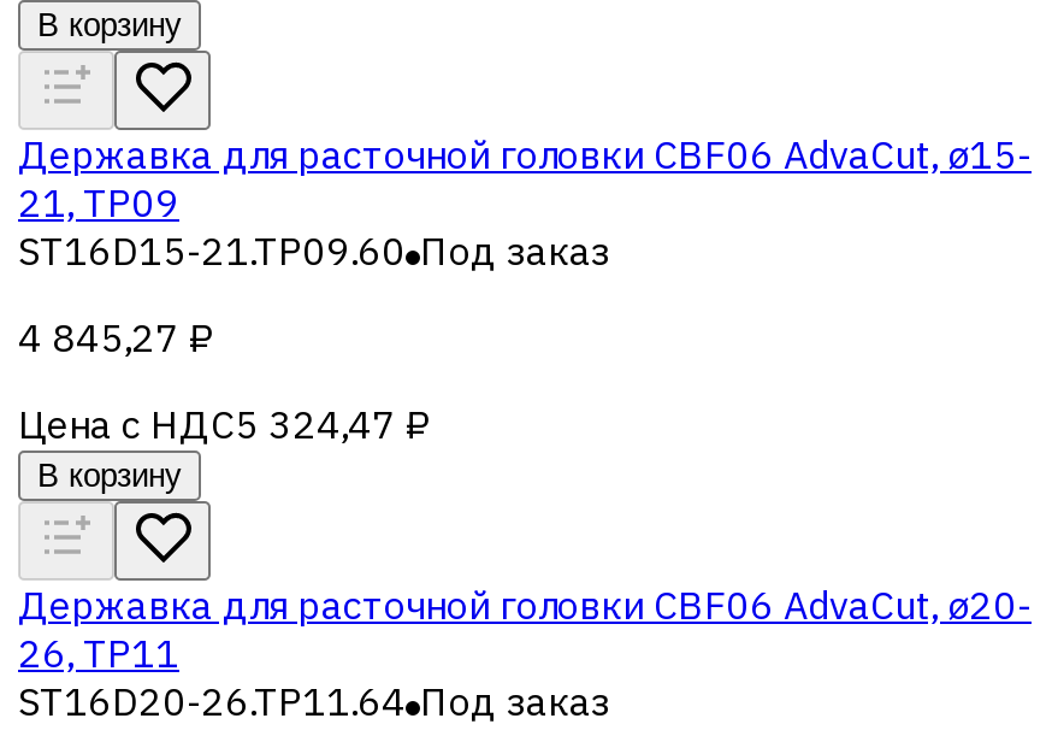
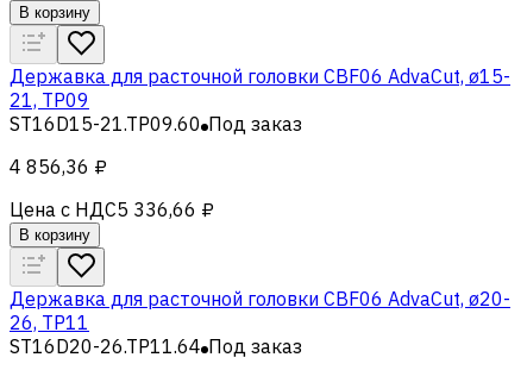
- 4 845,27 ₽
+ 4 856,36 ₽

- Цена с НДС5 324,47 ₽
+ Цена с НДС5 336,66 ₽
